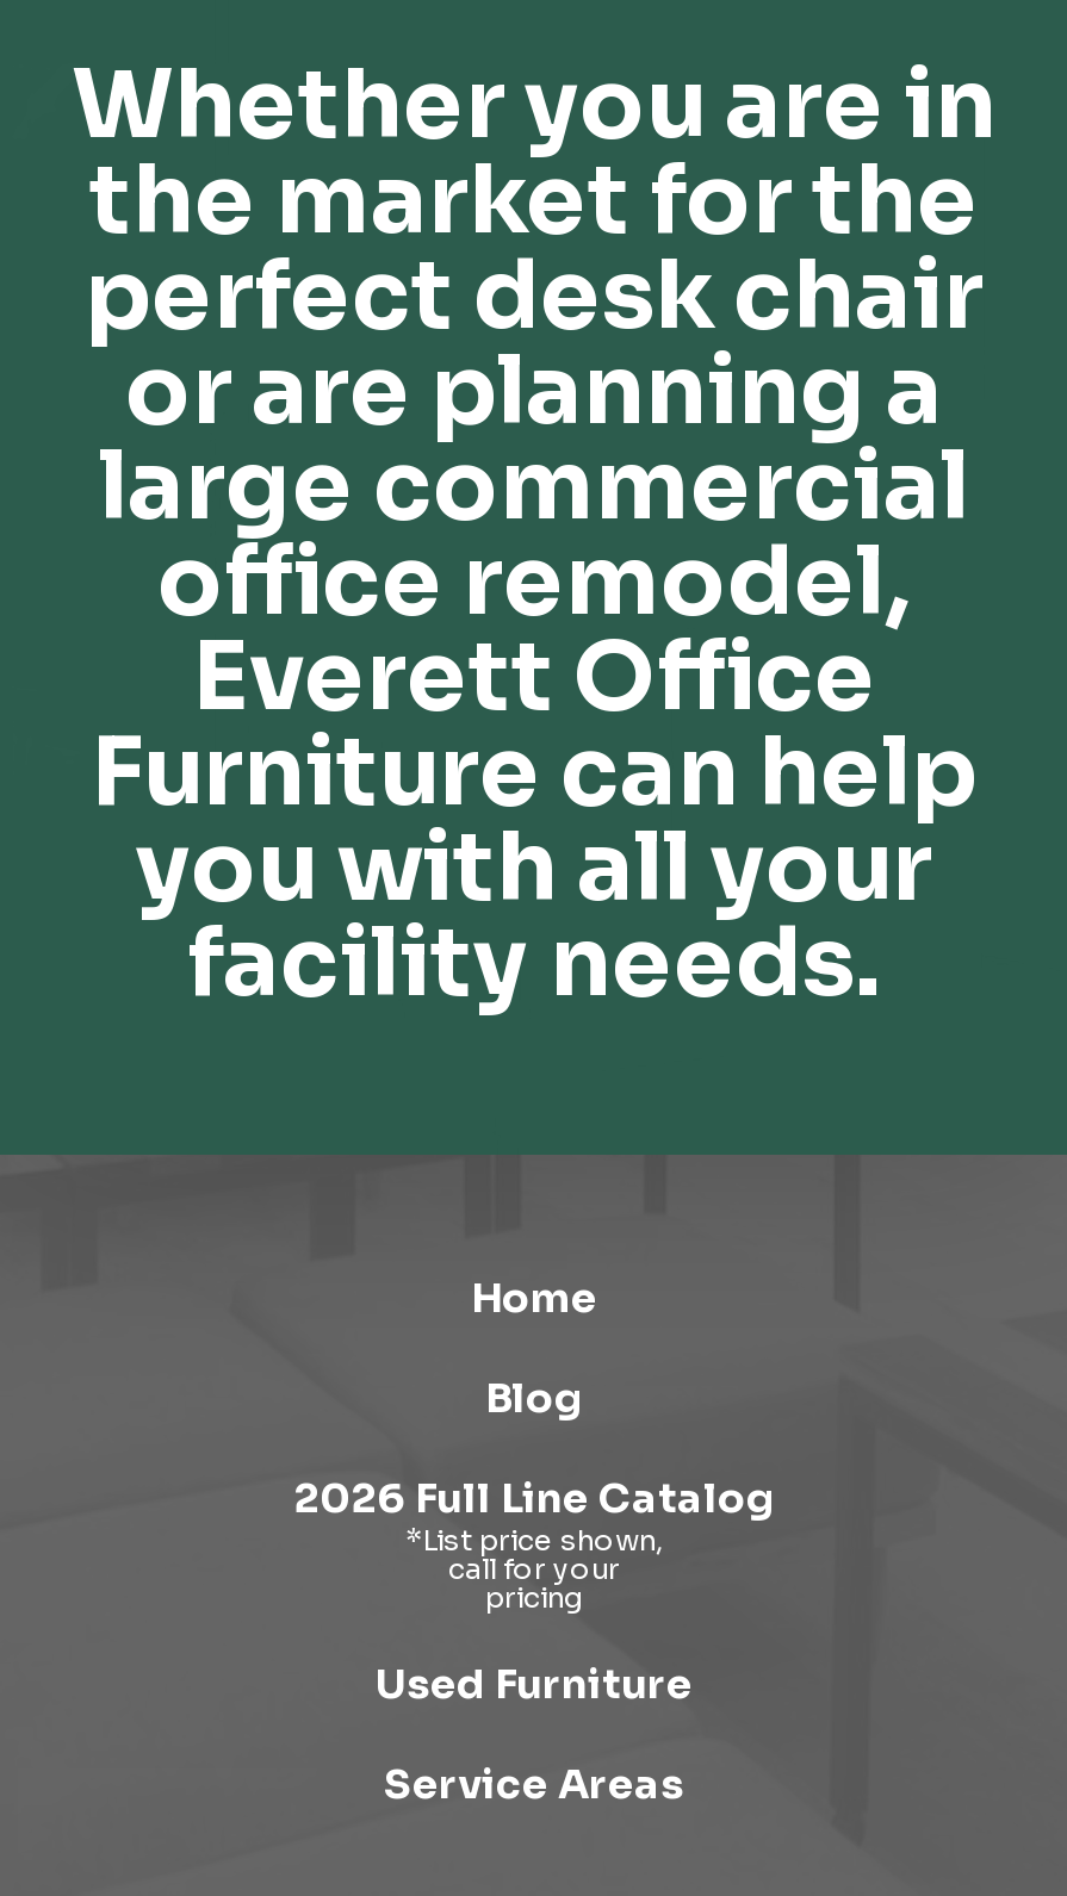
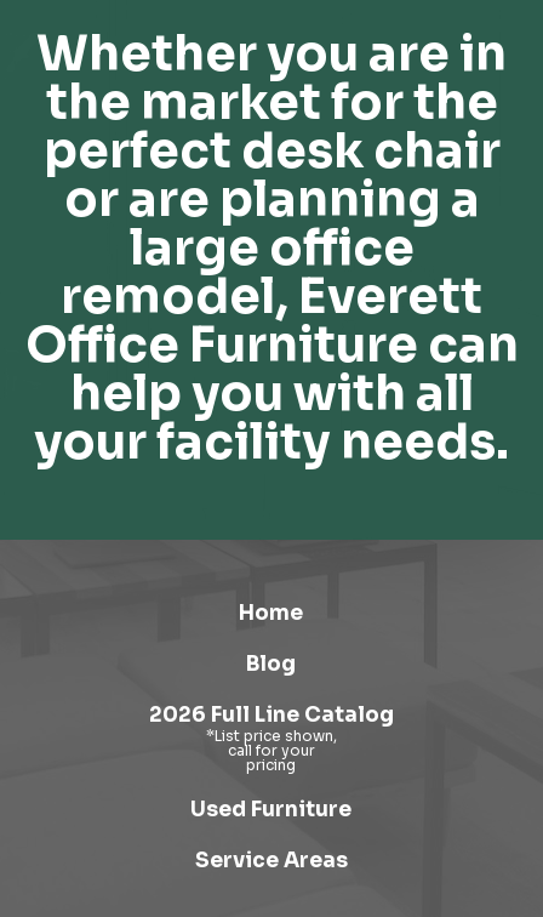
- large commercial
- office remodel,
- Everett Office
- Furniture can help
- you with all your
- facility needs.
+ large office
+ remodel, Everett
+ Office Furniture can
+ help you with all
+ your facility needs.
